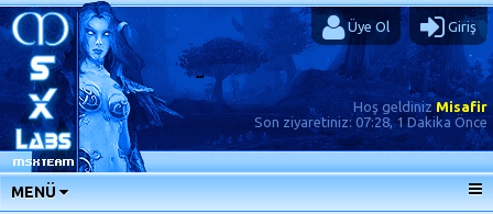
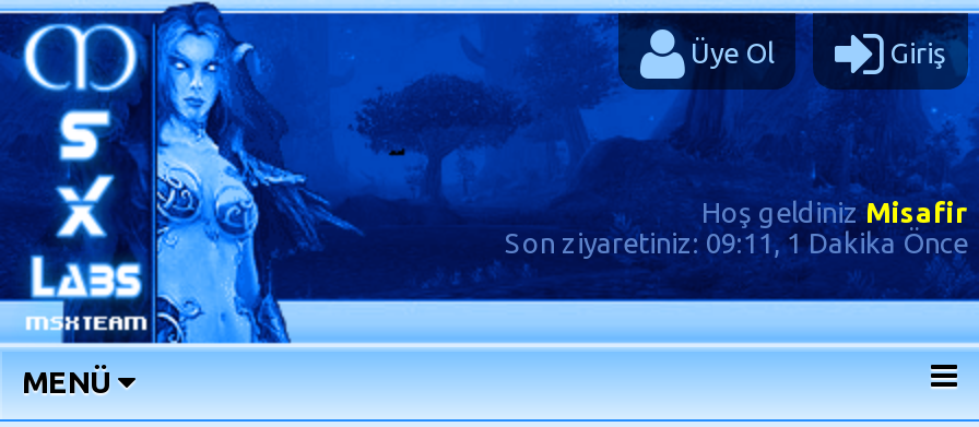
- Son ziyaretiniz: 07:28, 1 Dakika Önce
+ Son ziyaretiniz: 09:11, 1 Dakika Önce
